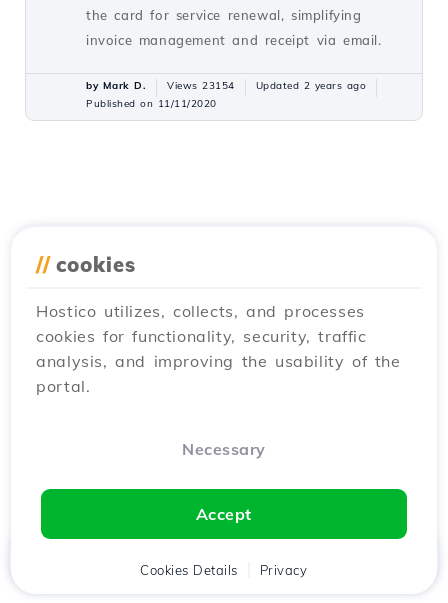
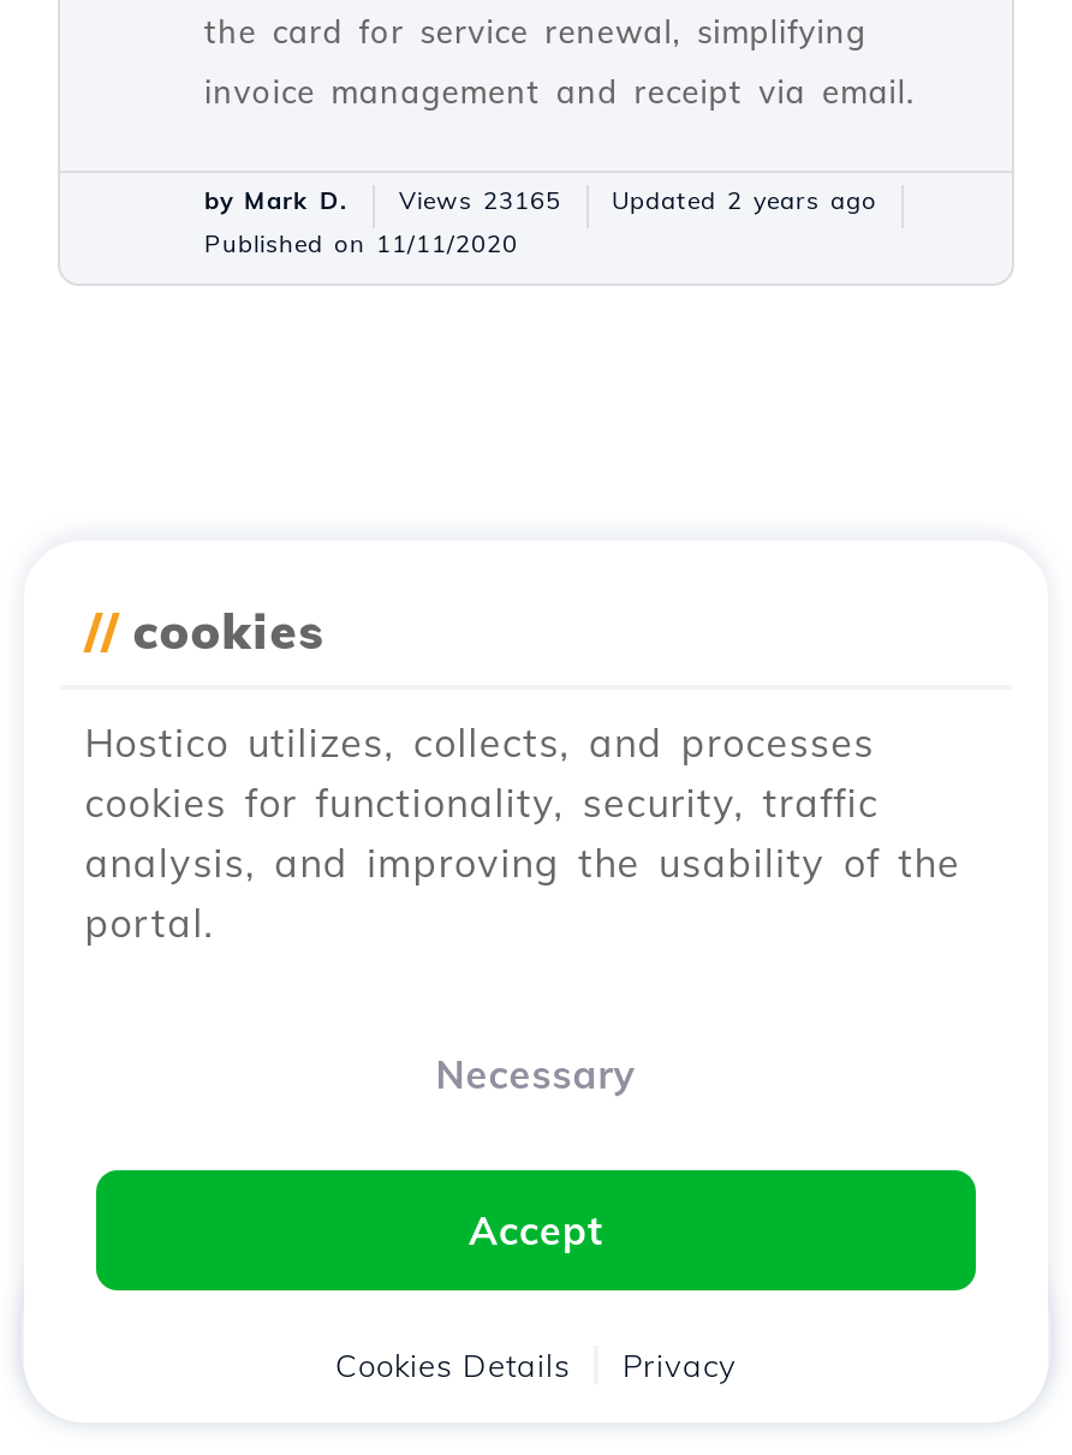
- by Mark D. Views 23154 Updated 2 years ago
+ by Mark D. Views 23165 Updated 2 years ago
